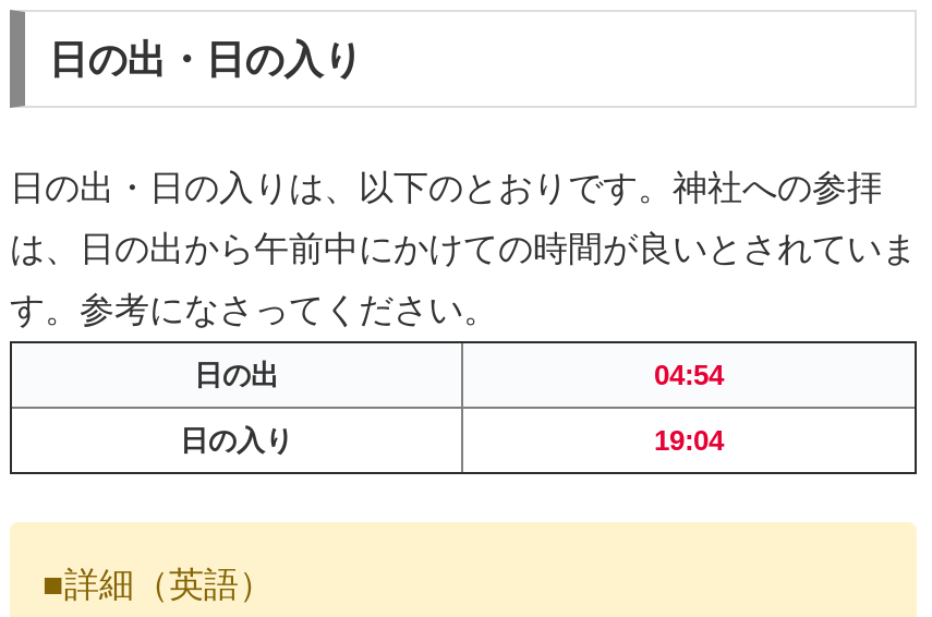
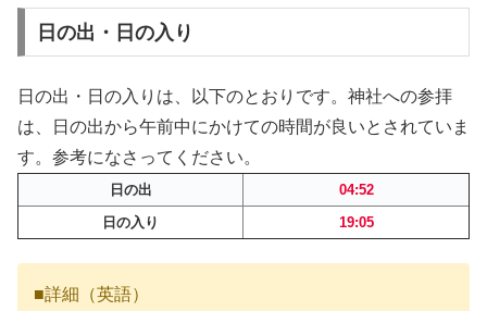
- 04:54
+ 04:52

- 19:04
+ 19:05
